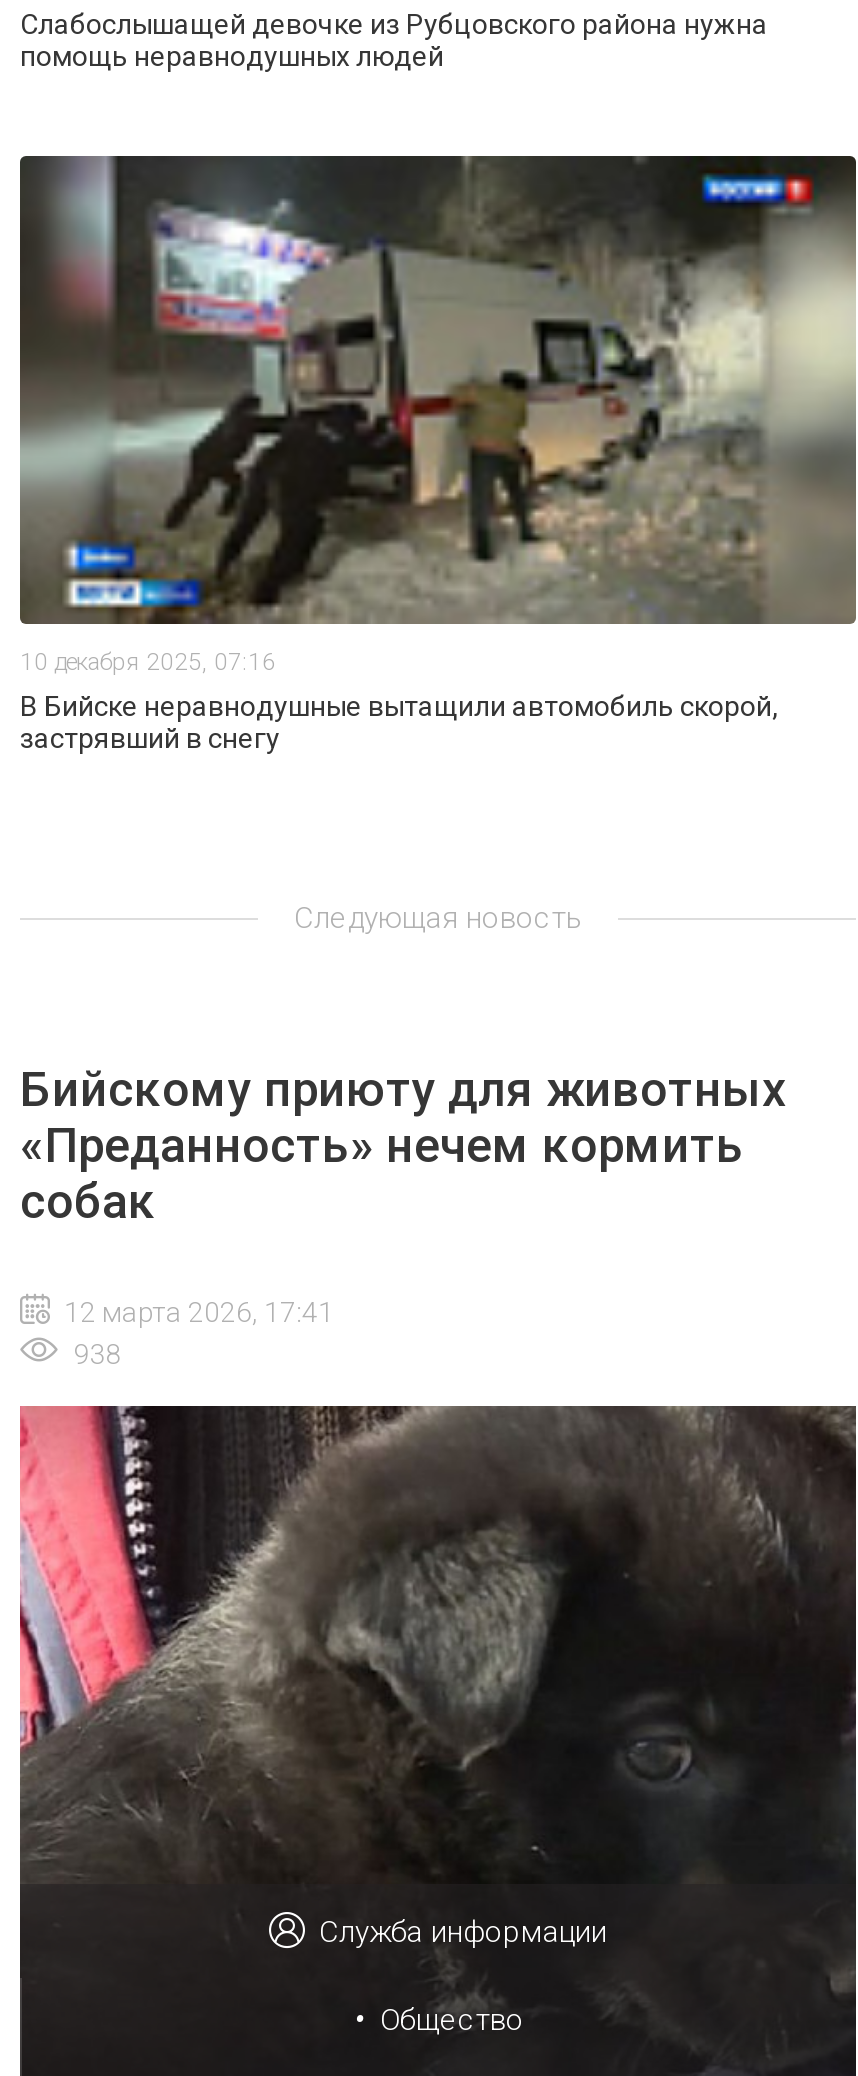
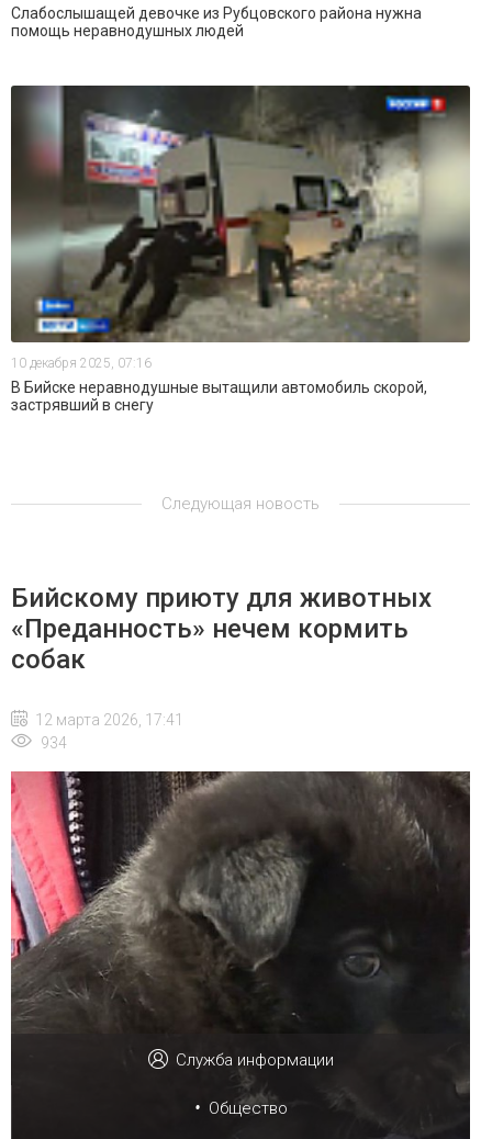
- 938
+ 934
